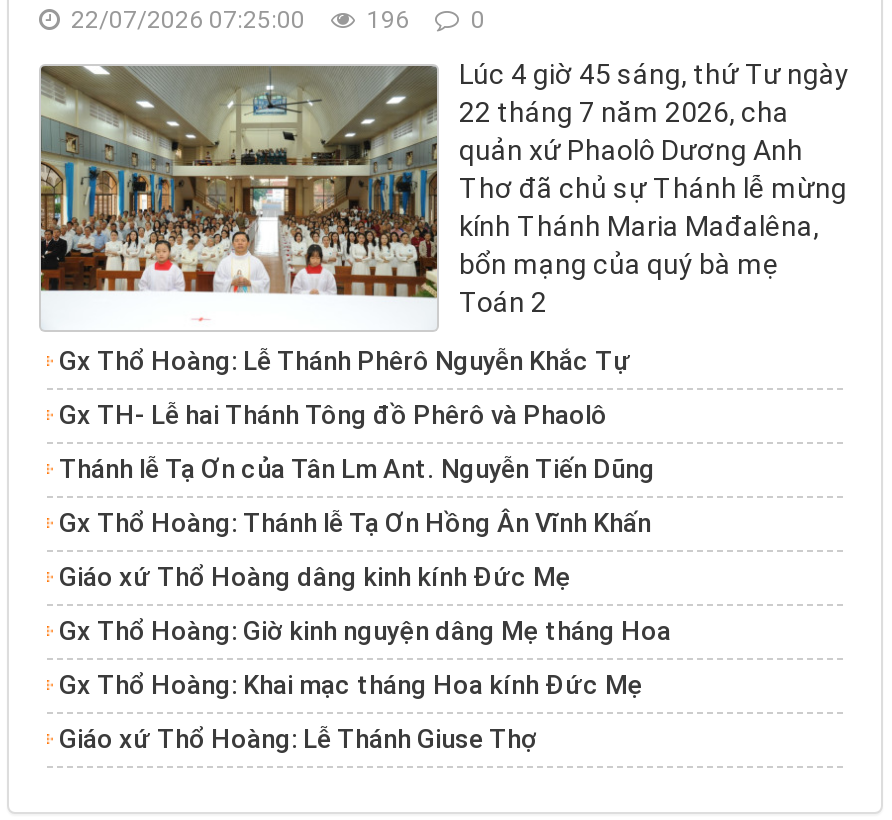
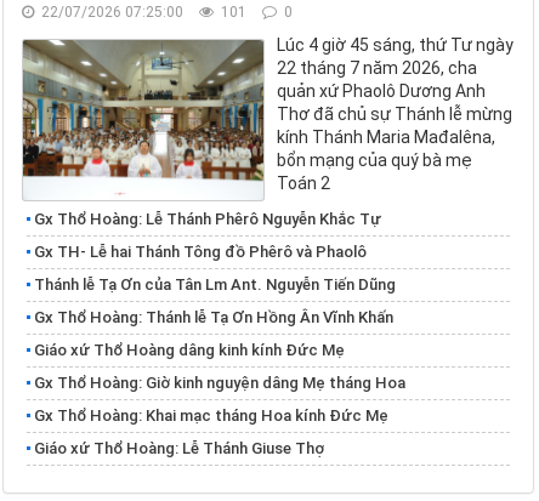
- 22/07/2026 07:25:00 196 0
+ 22/07/2026 07:25:00 101 0
